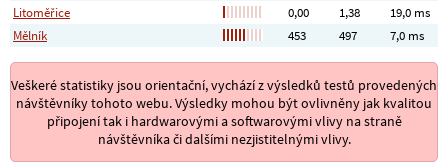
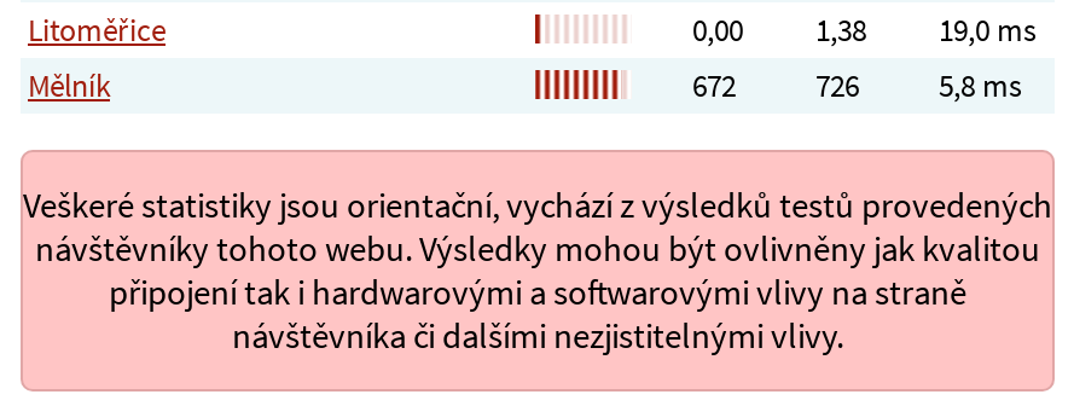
- 453
+ 672

- 497
+ 726

- 7,0 ms
+ 5,8 ms
